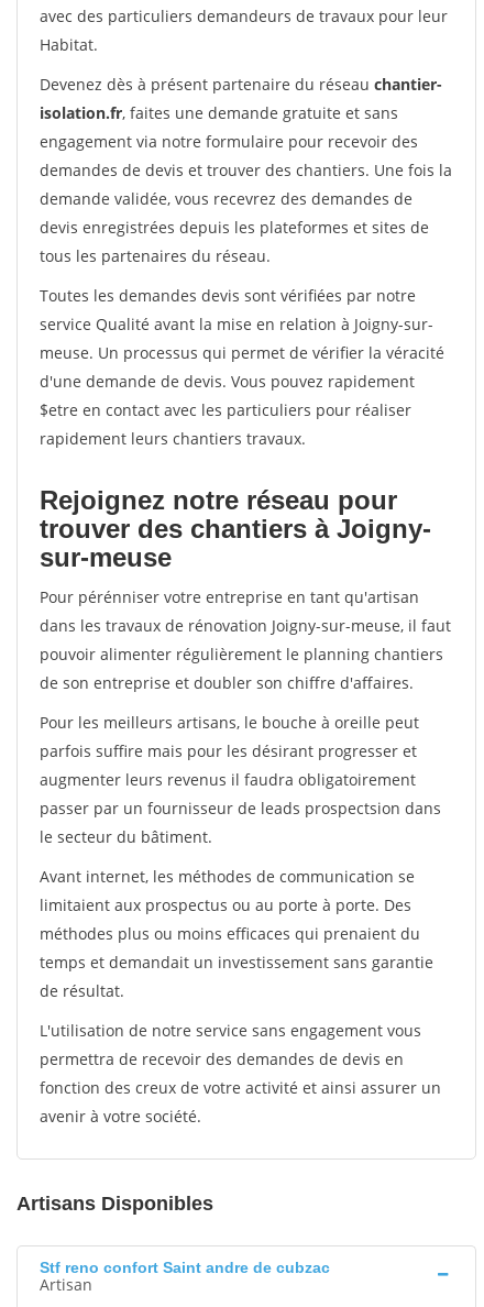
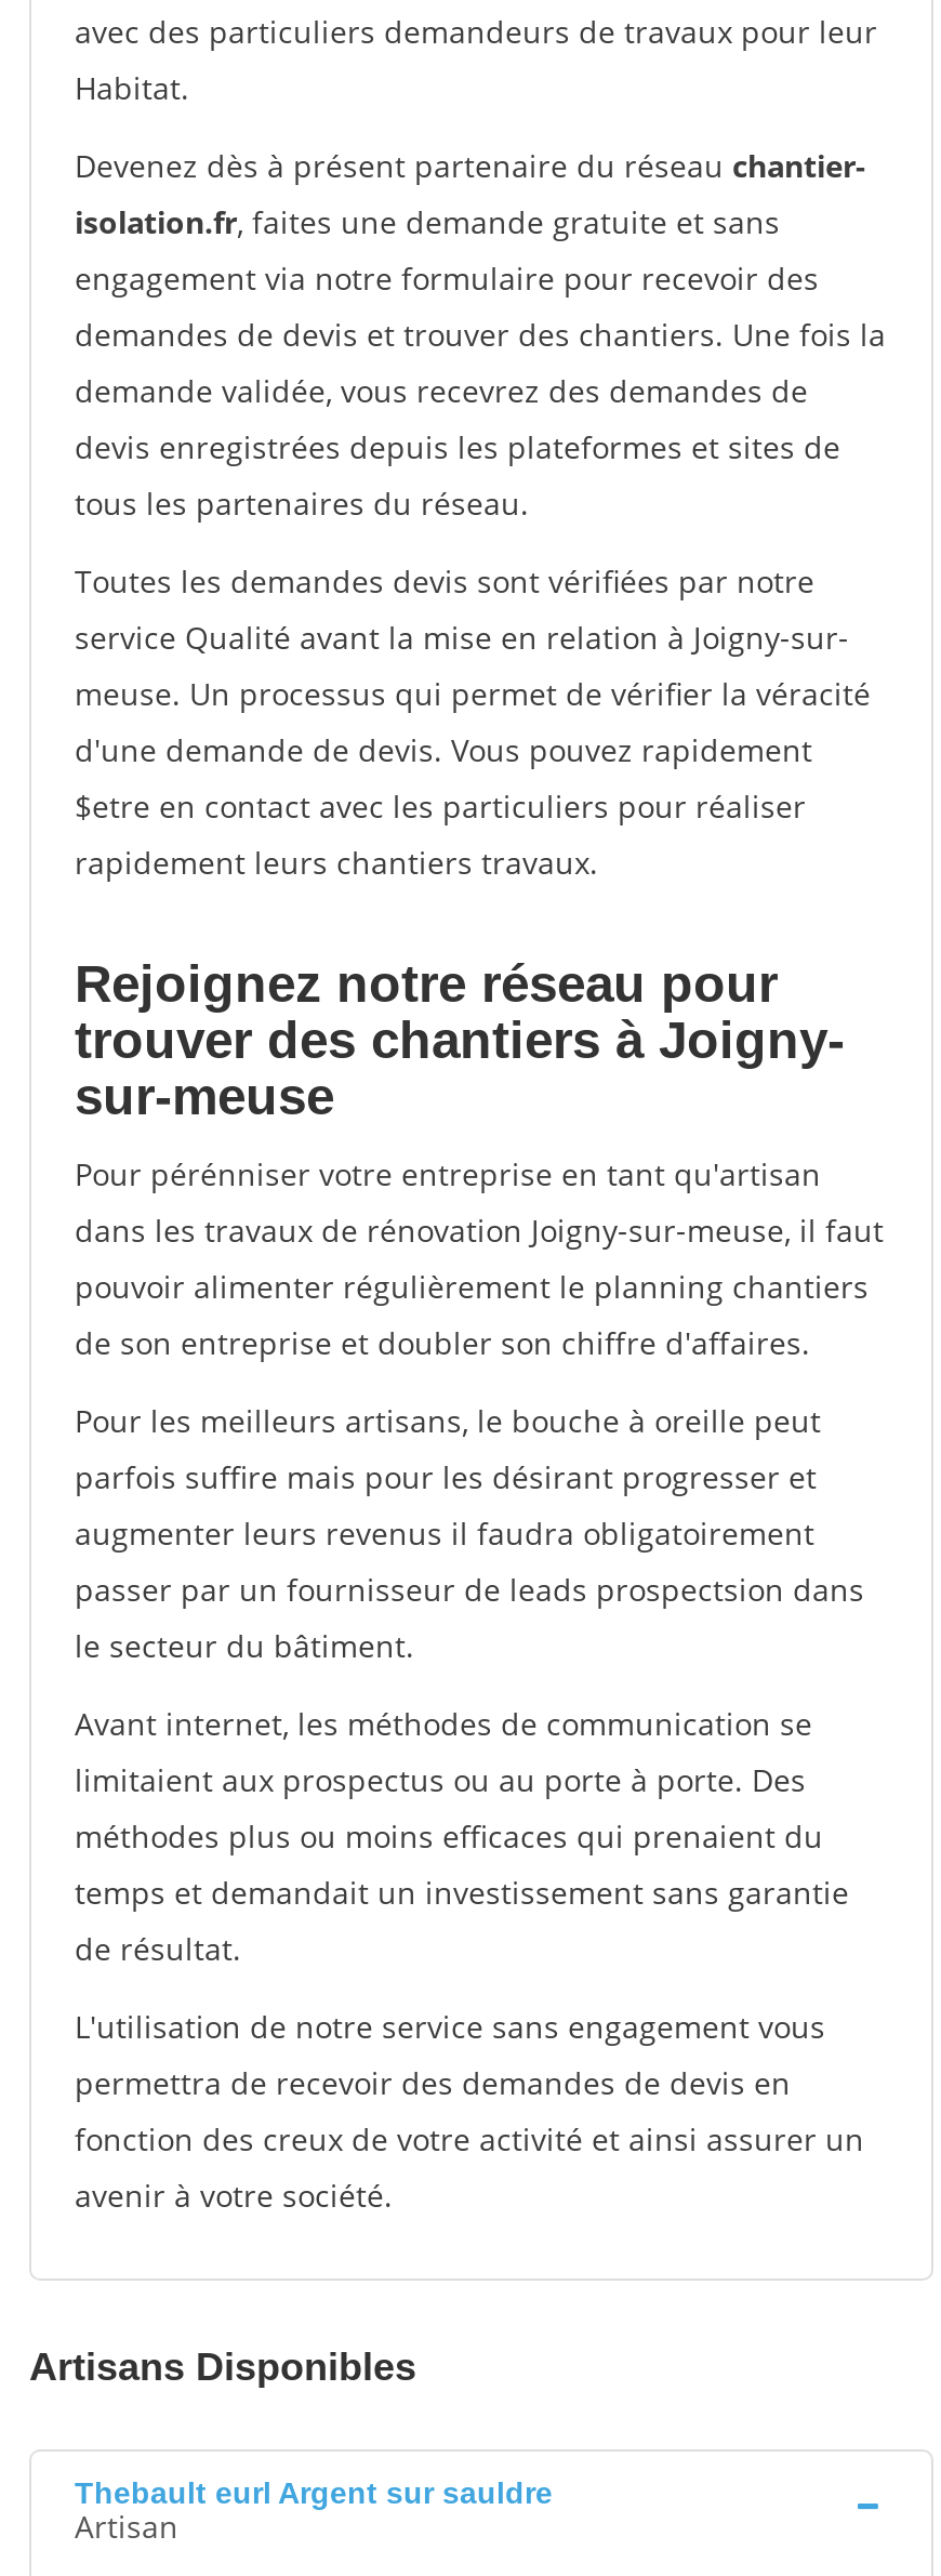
- Stf reno confort Saint andre de cubzac
+ Thebault eurl Argent sur sauldre
